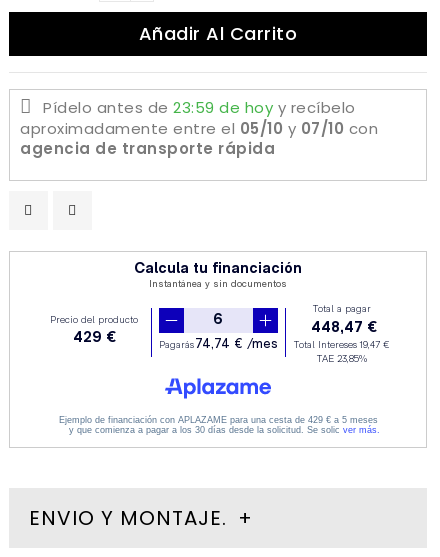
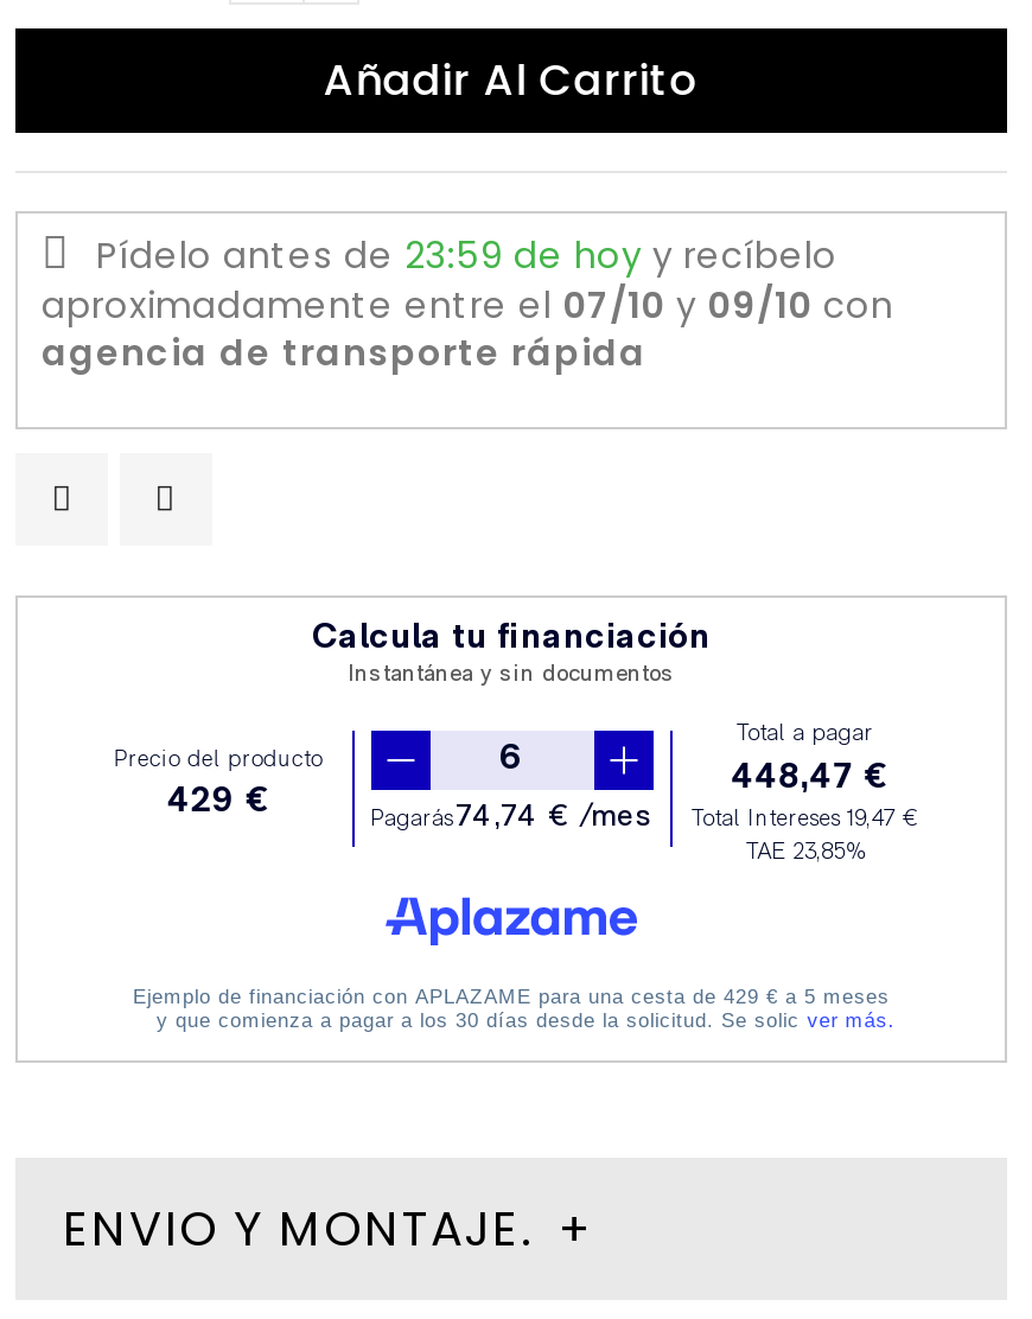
- aproximadamente entre el 05/10 y 07/10 con
+ aproximadamente entre el 07/10 y 09/10 con
